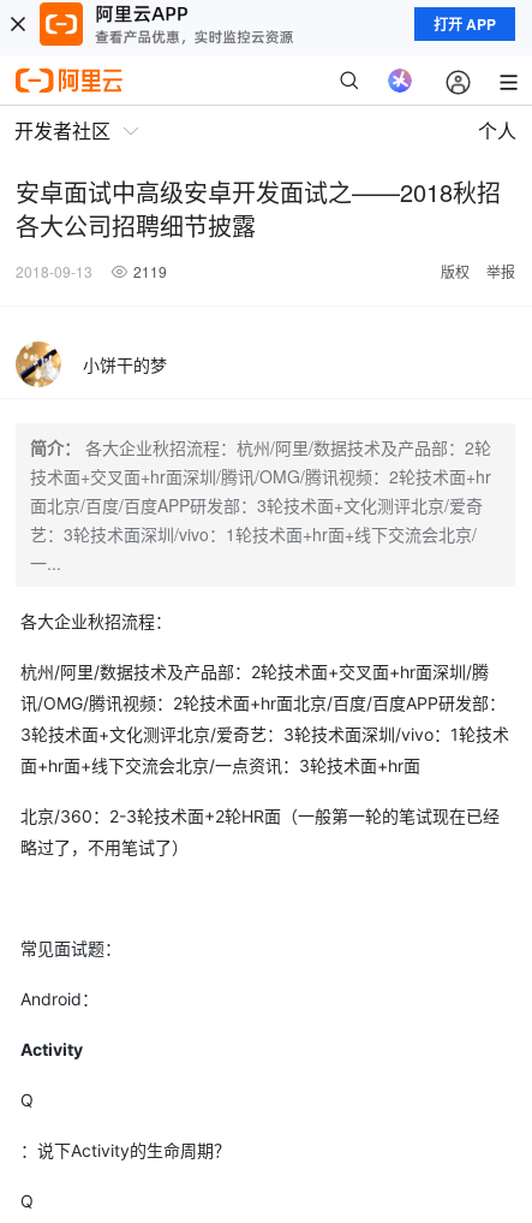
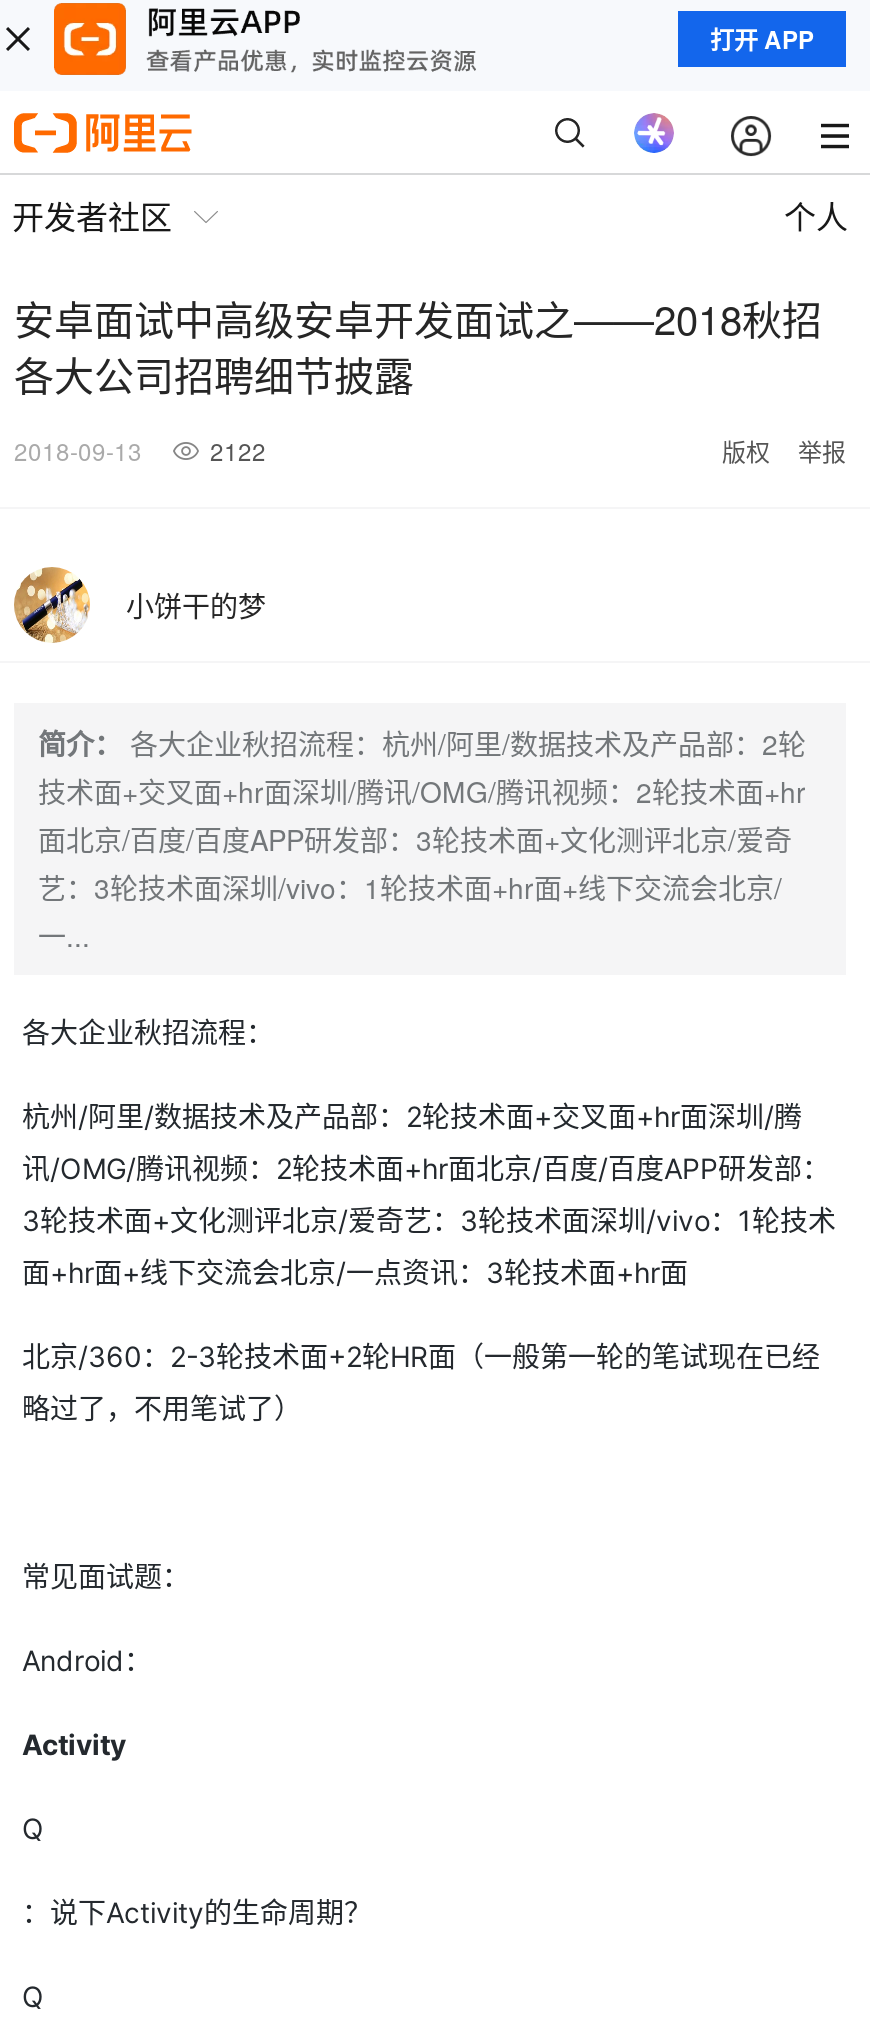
- 2018-09-13 2119
+ 2018-09-13 2122
